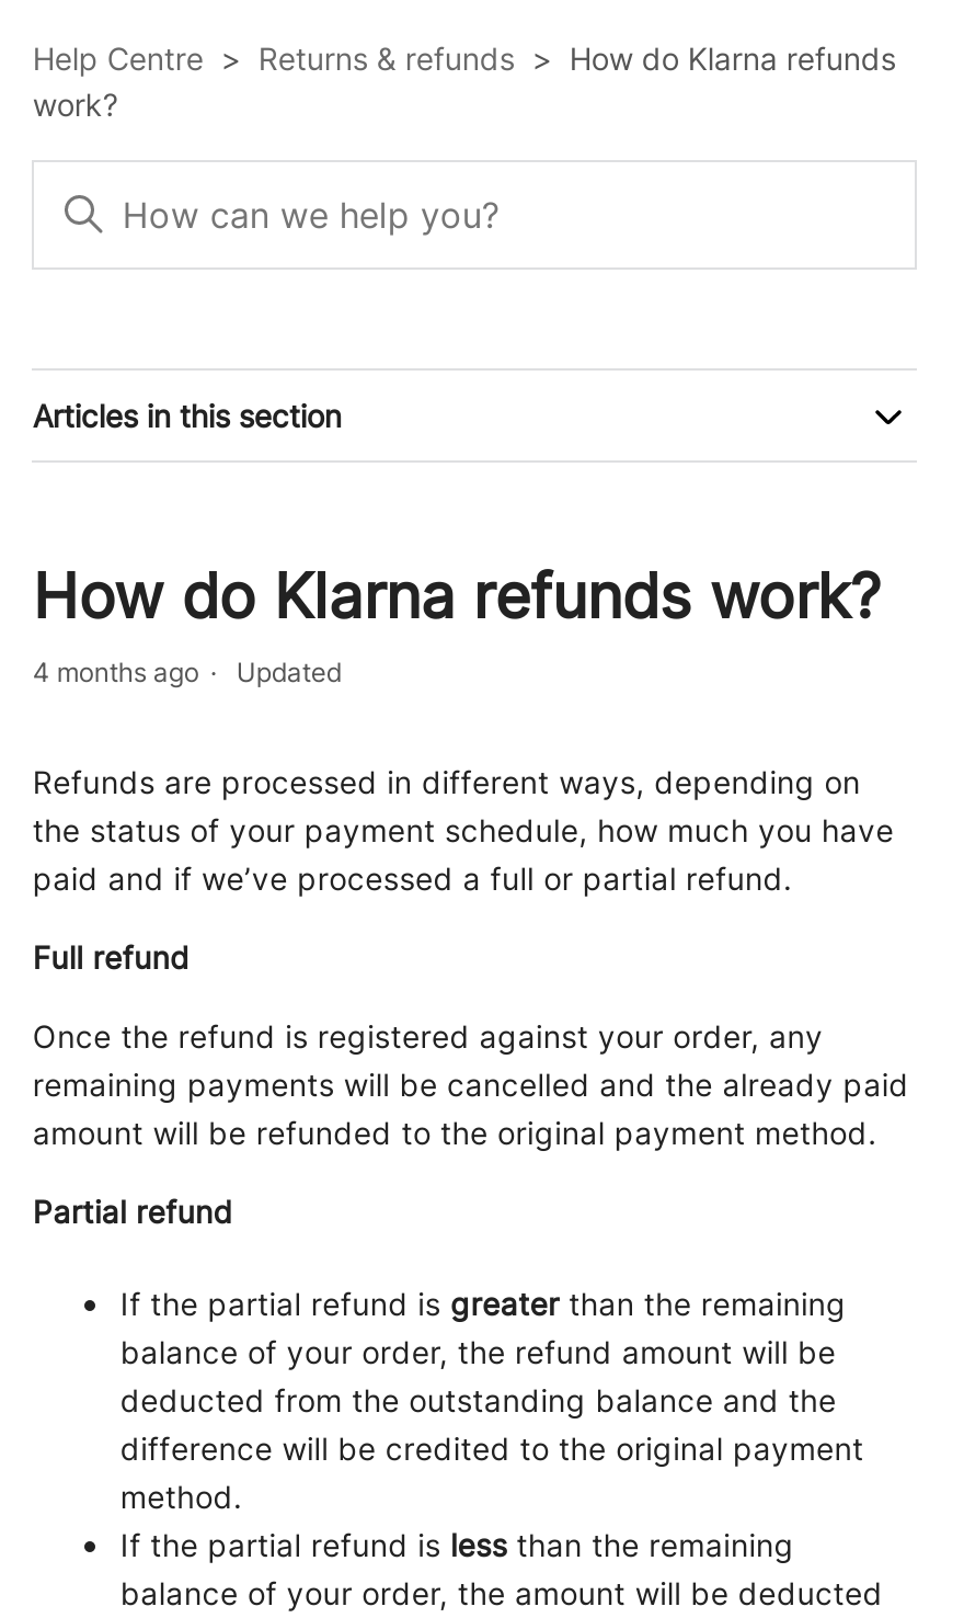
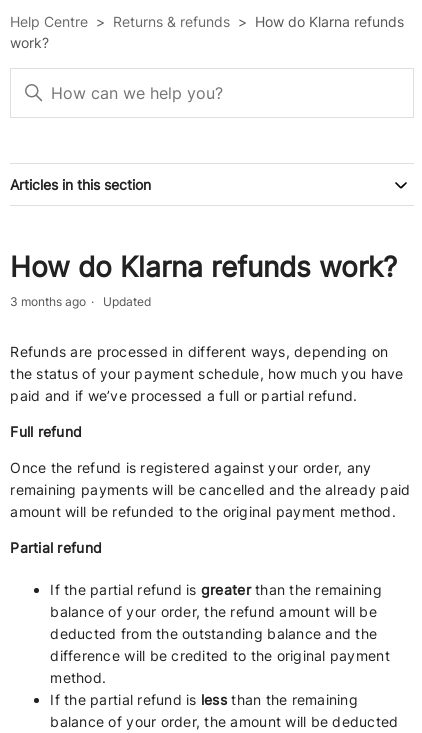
- 4 months ago Updated
+ 3 months ago Updated
